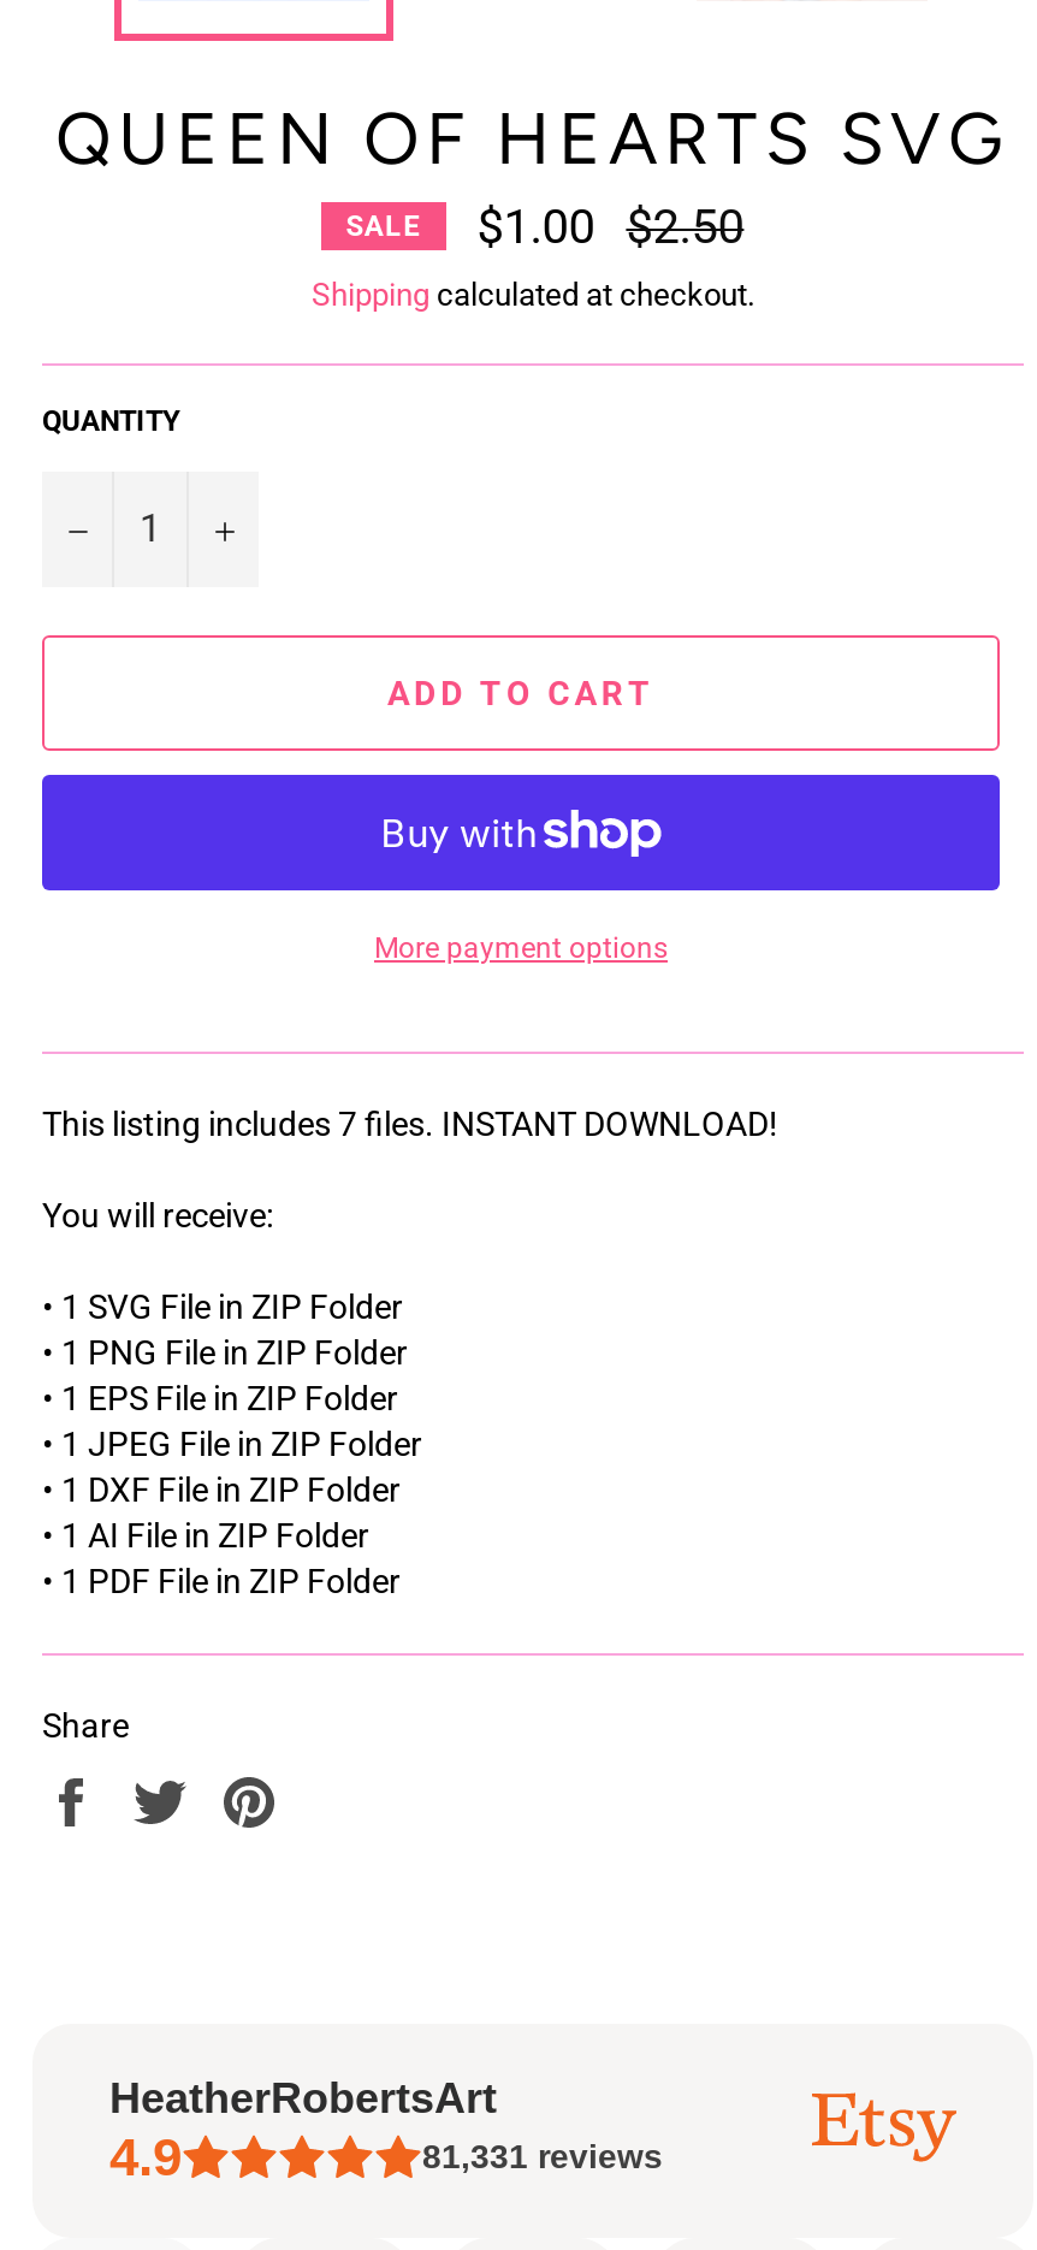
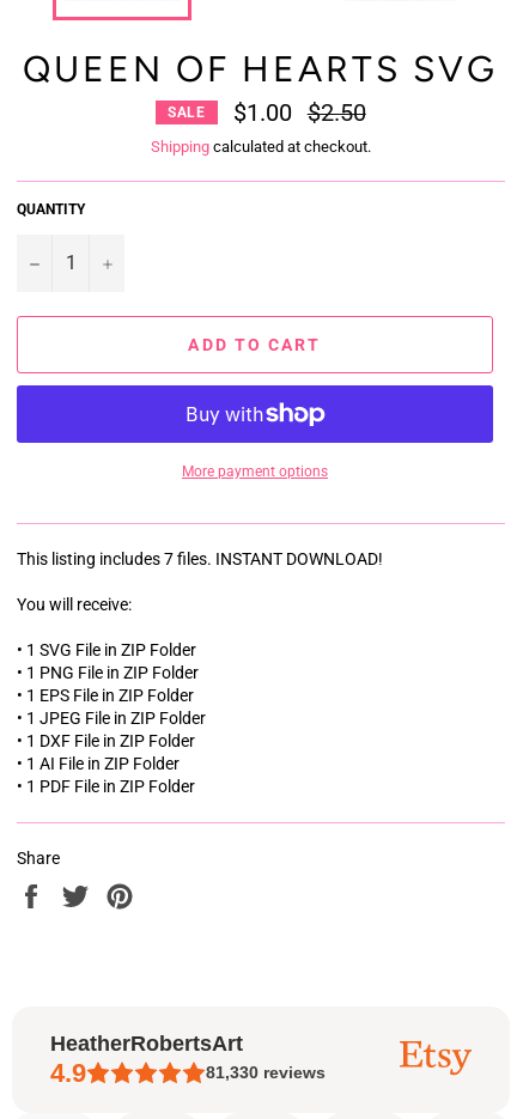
- 81,331 reviews
+ 81,330 reviews
